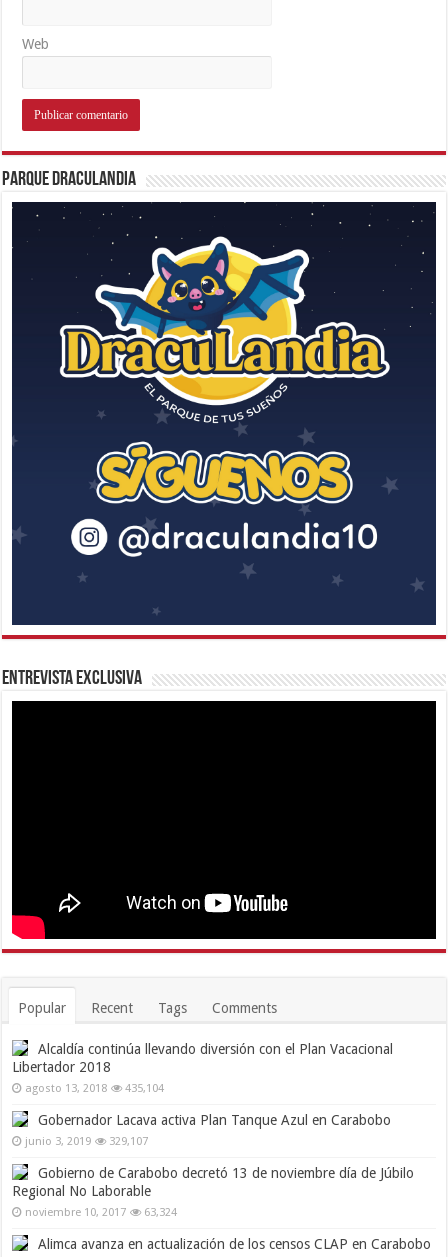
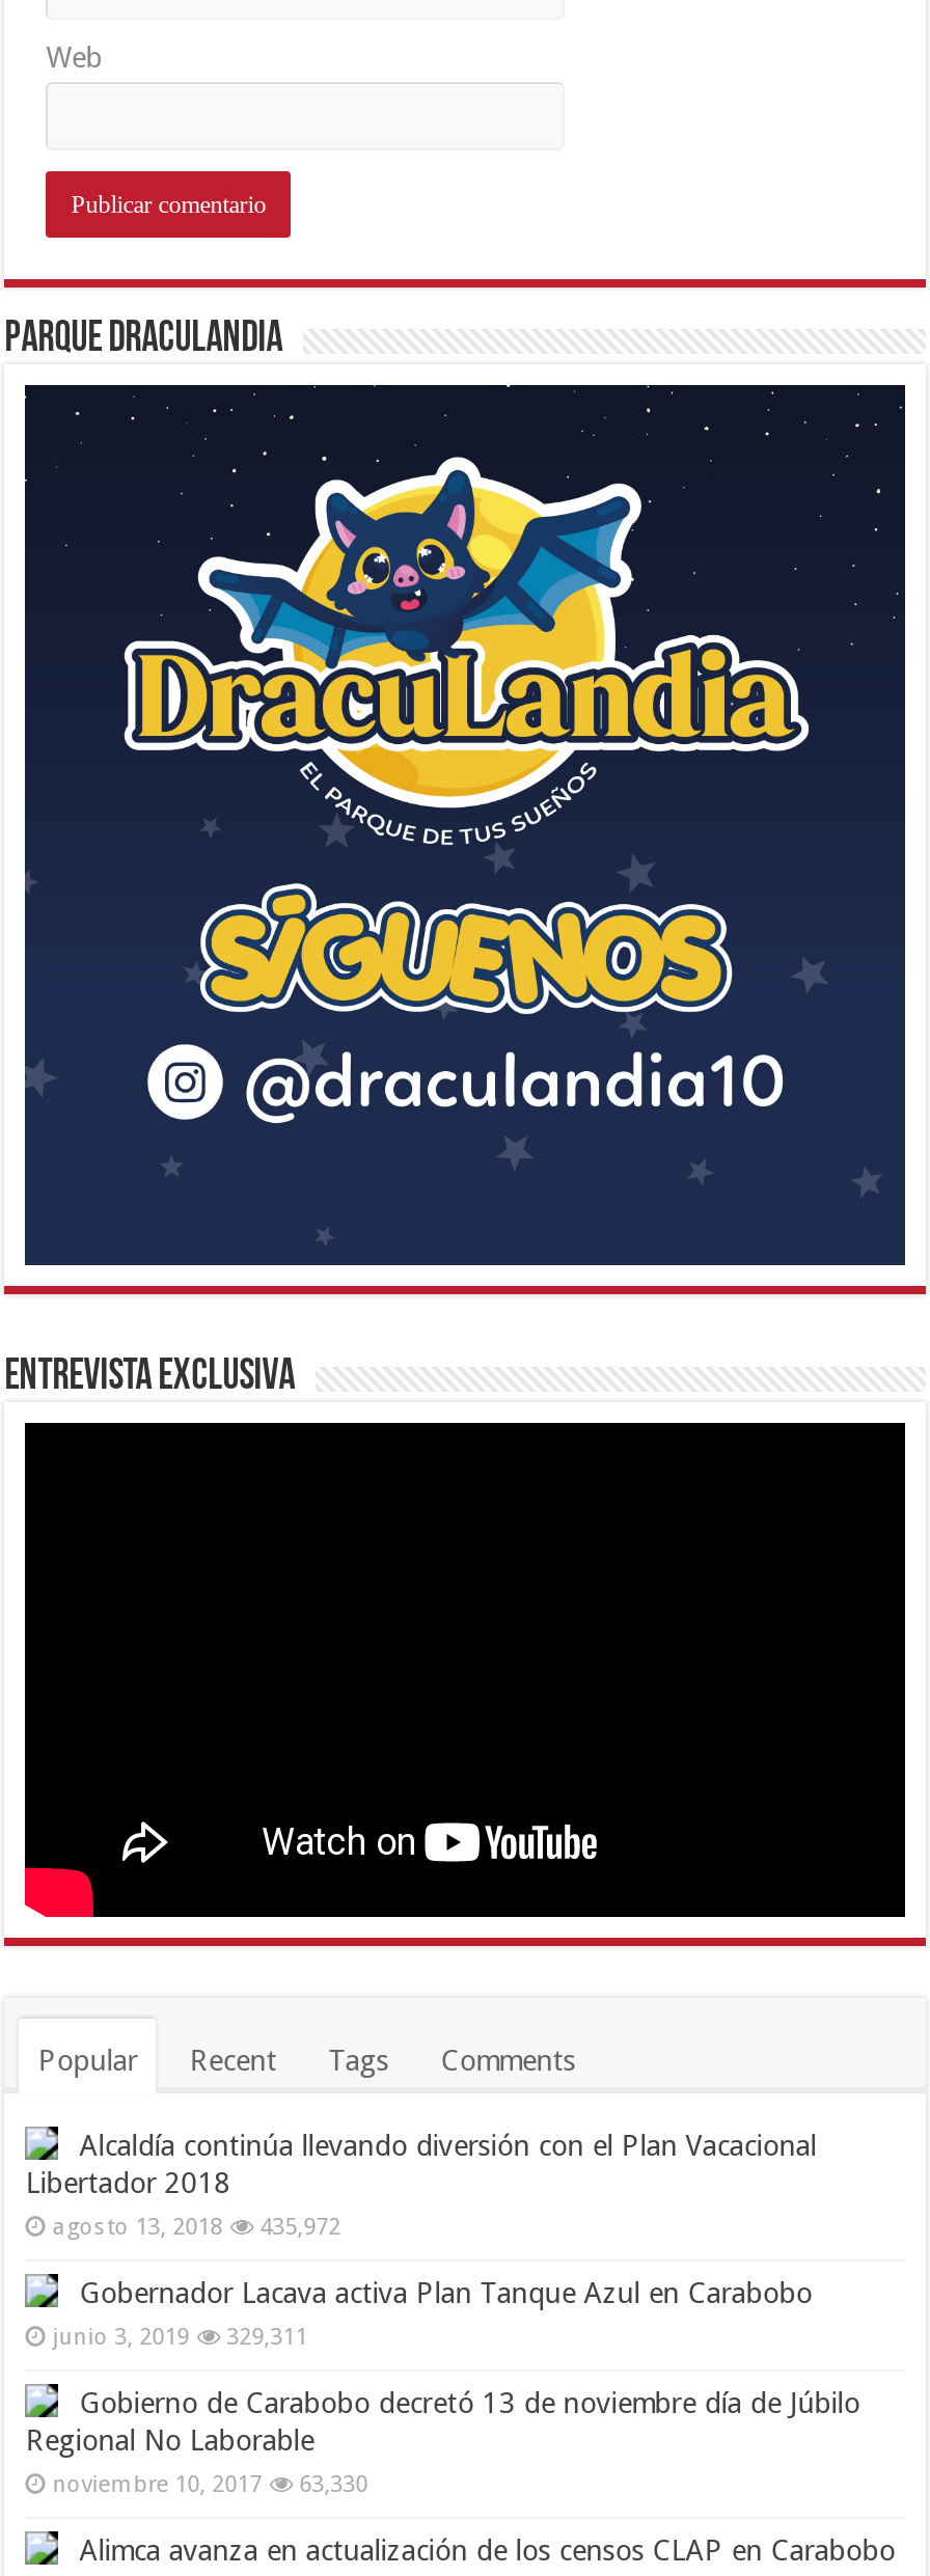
- agosto 13, 2018 435,104
+ agosto 13, 2018 435,972

- junio 3, 2019 329,107
+ junio 3, 2019 329,311

- noviembre 10, 2017 63,324
+ noviembre 10, 2017 63,330
